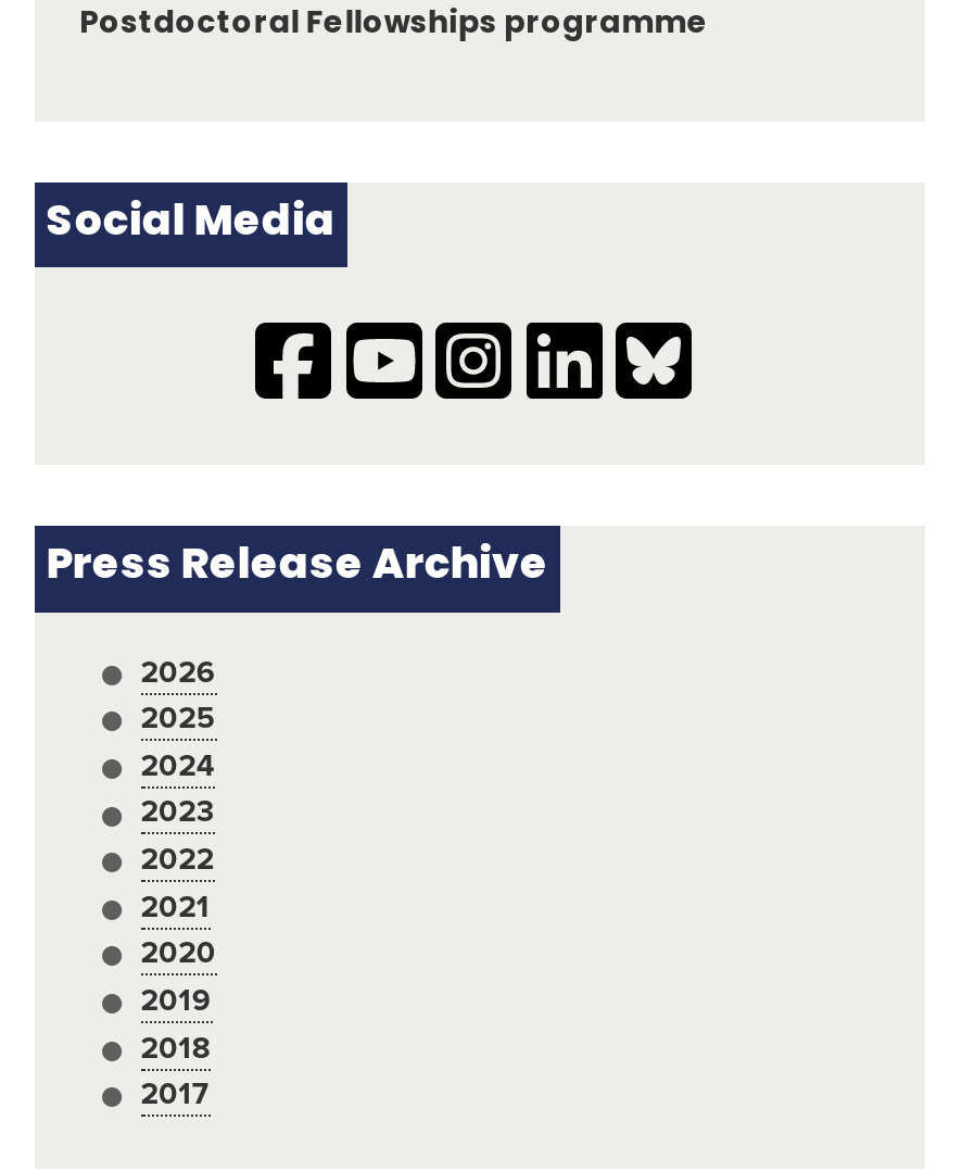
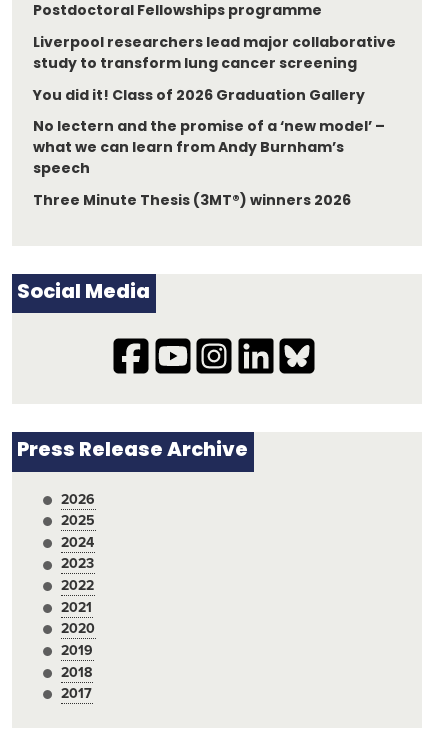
+ Liverpool researchers lead major collaborative
+ study to transform lung cancer screening
+ You did it! Class of 2026 Graduation Gallery
+ No lectern and the promise of a ‘new model’ –
+ what we can learn from Andy Burnham’s
+ speech
+ Three Minute Thesis (3MT®) winners 2026
